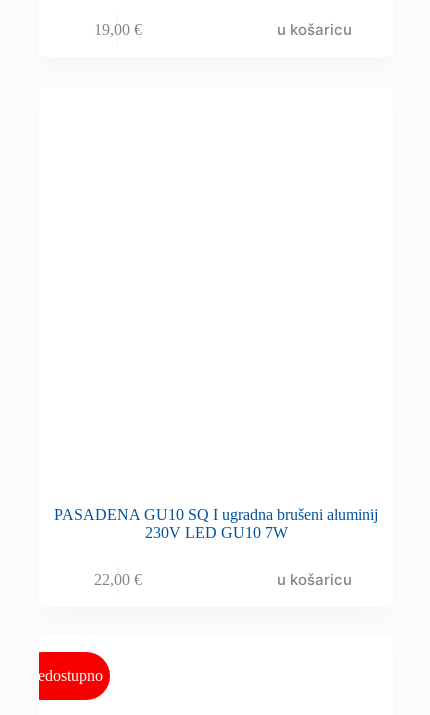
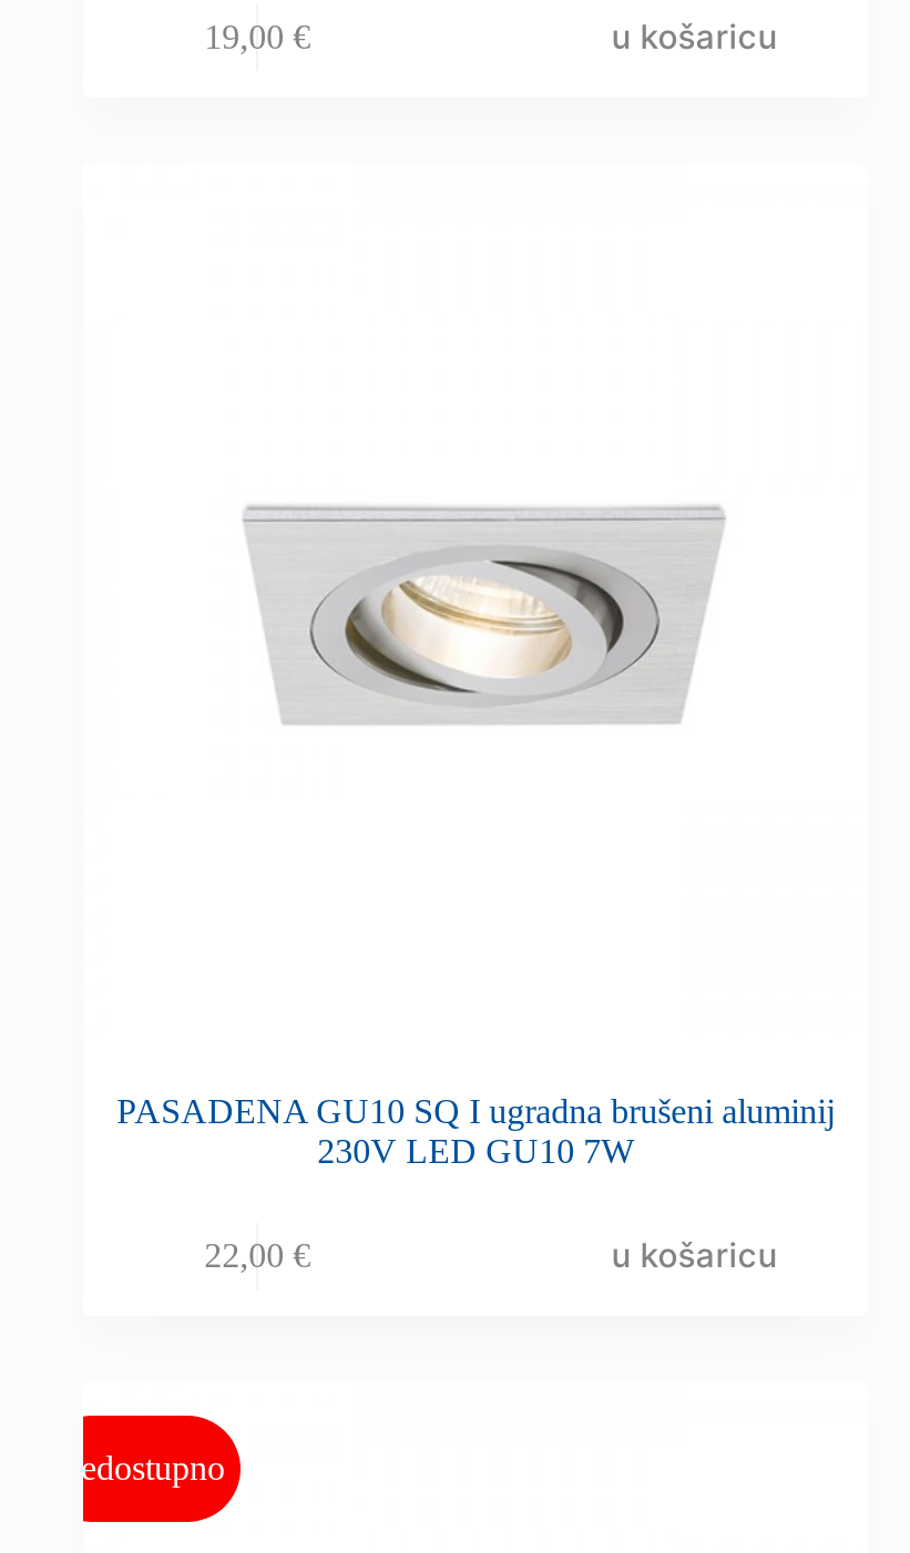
+ [image]
